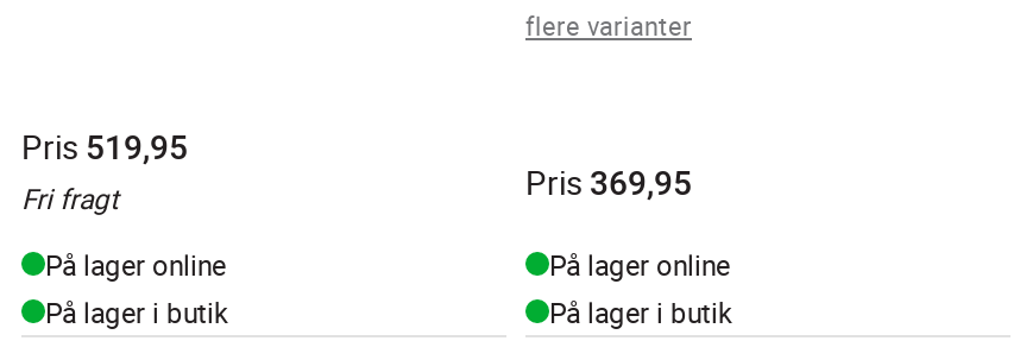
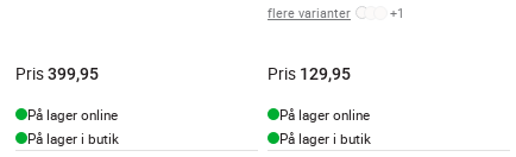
- Pris 519,95
- Fri fragt
+ Pris 399,95

- Pris 369,95
+ +1
+ Pris 129,95
